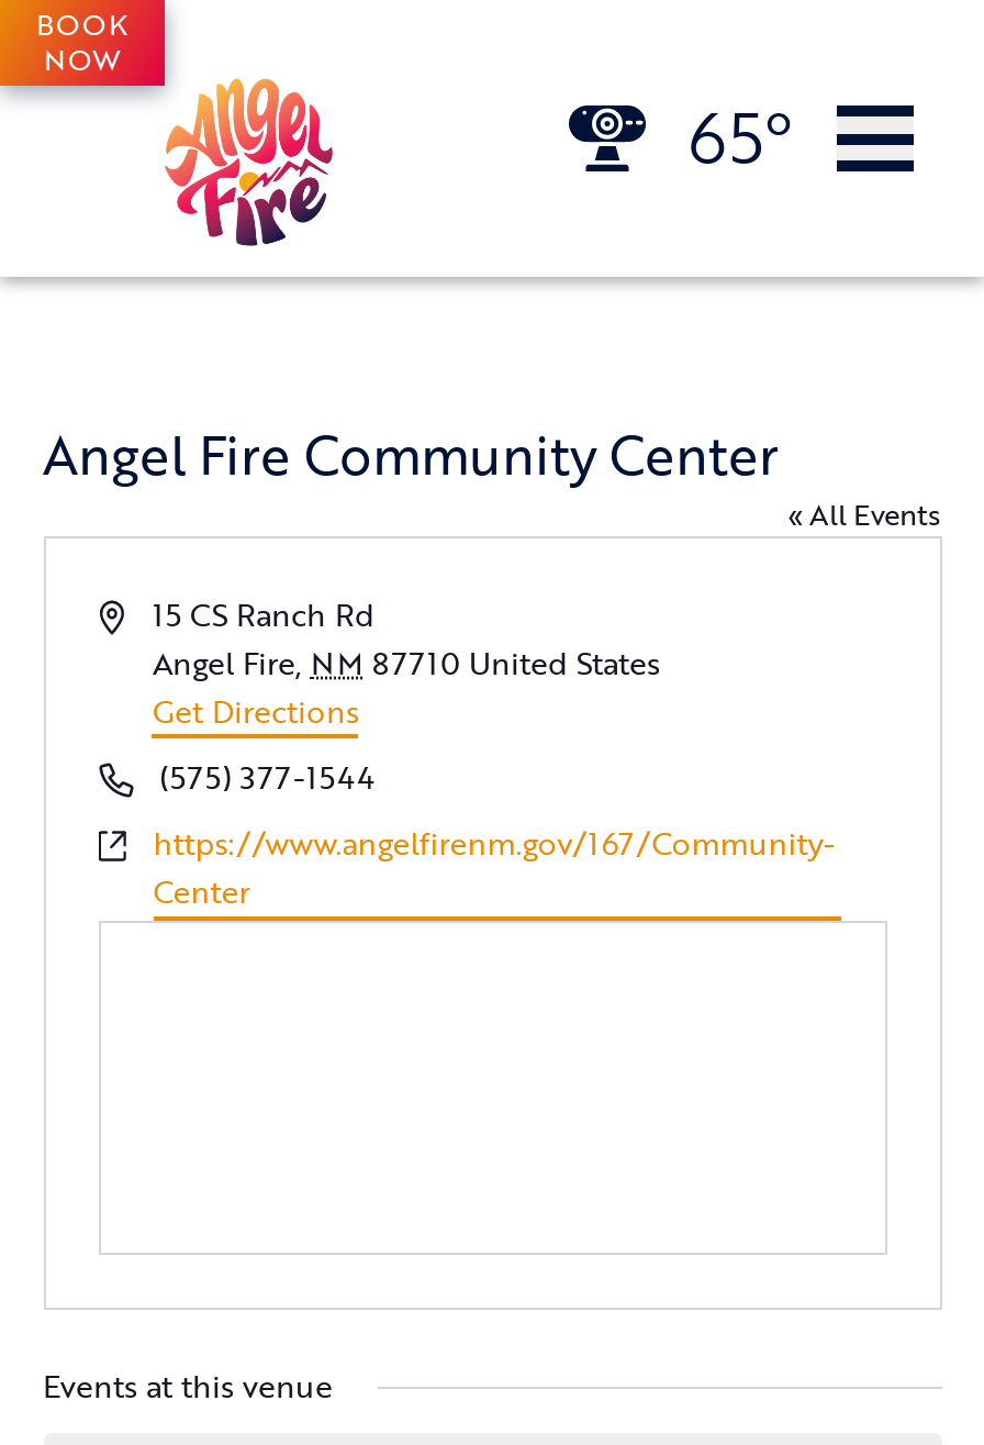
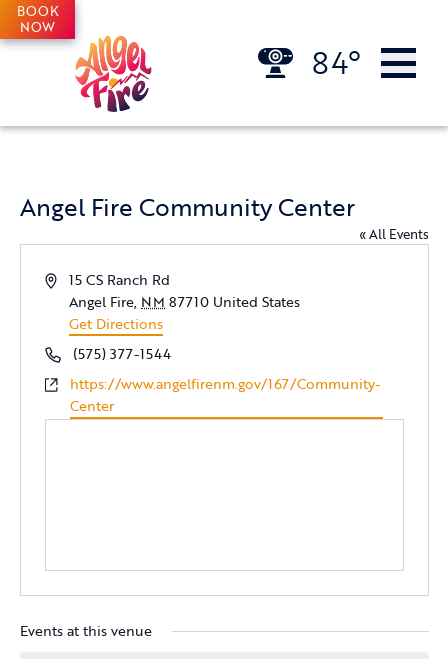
- 65°
+ 84°
